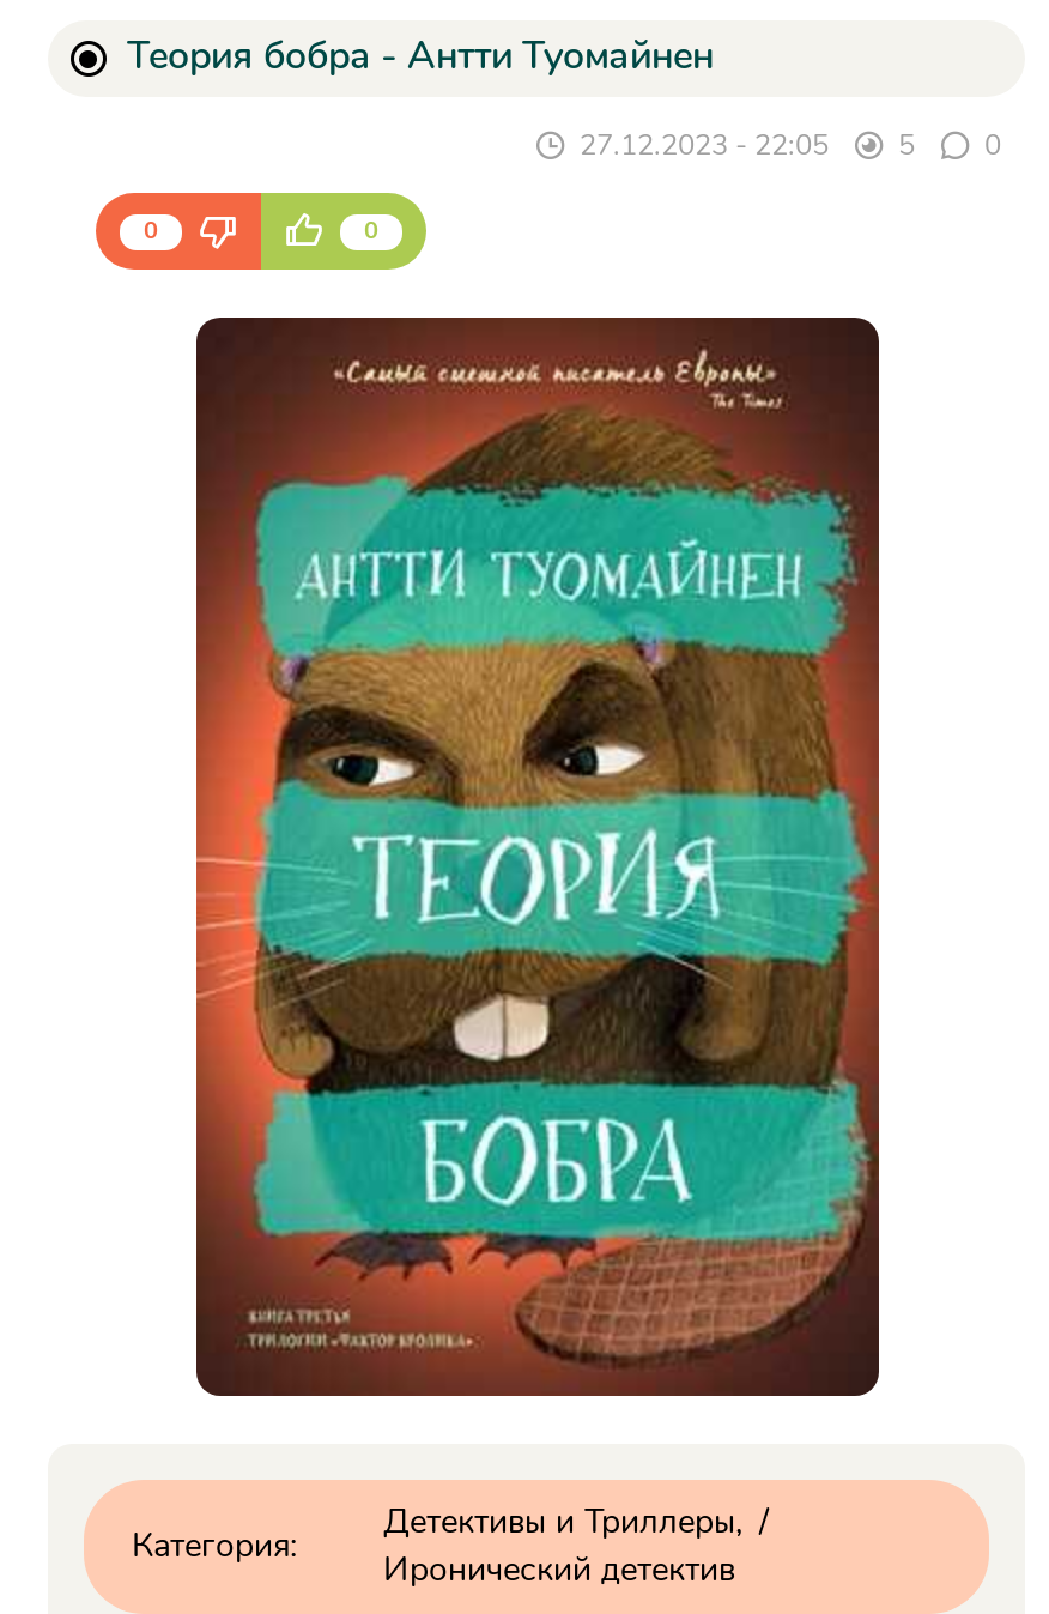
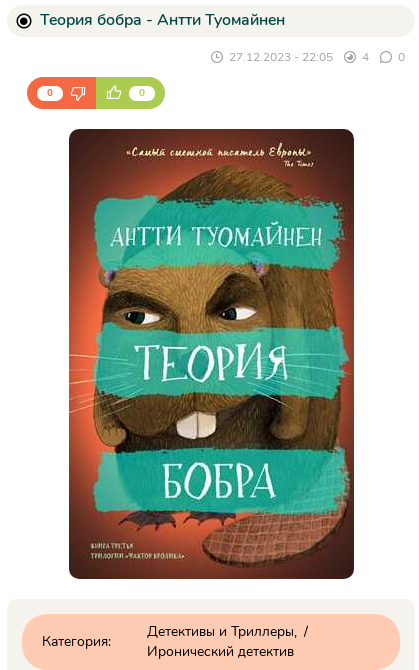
- 27.12.2023 - 22:05 5 0
+ 27.12.2023 - 22:05 4 0
